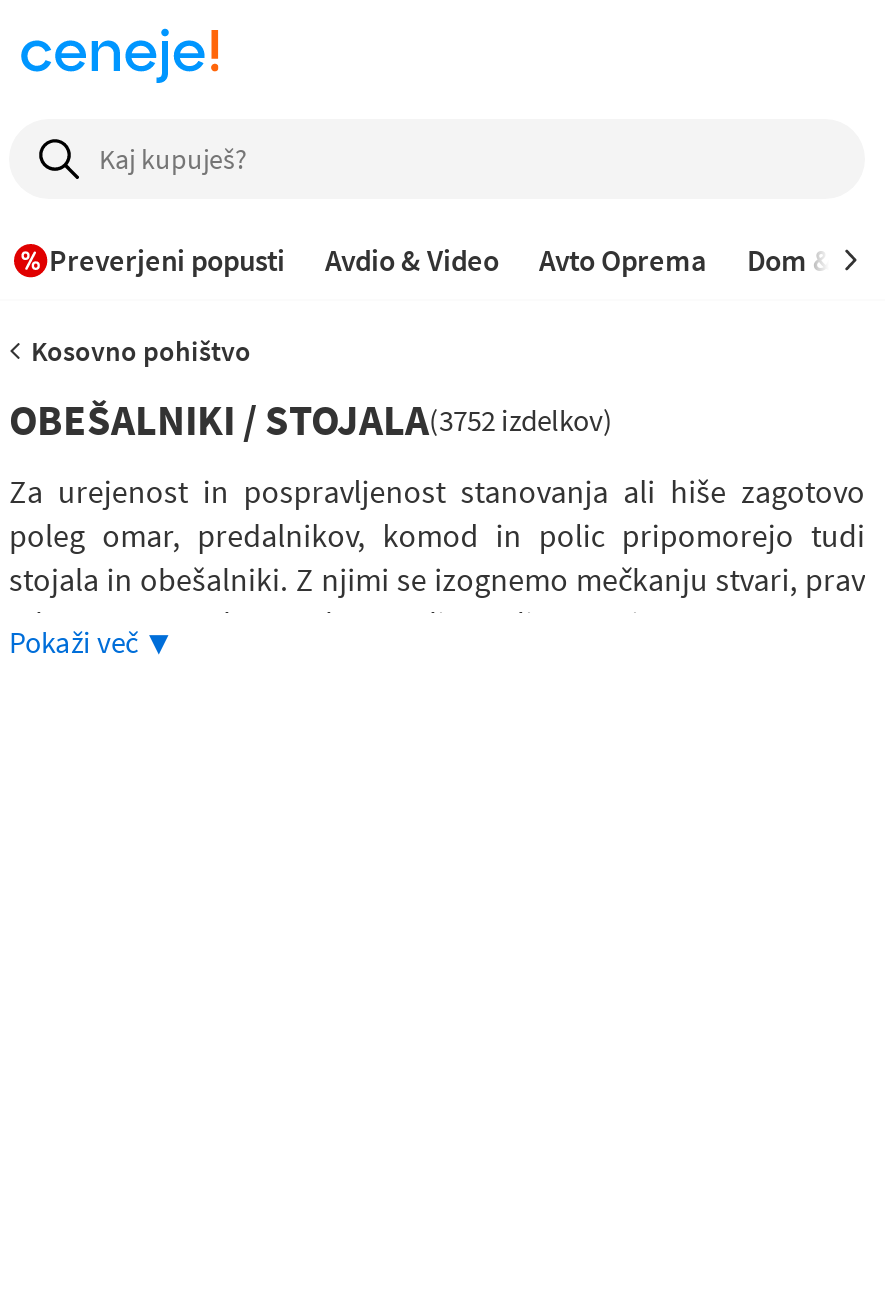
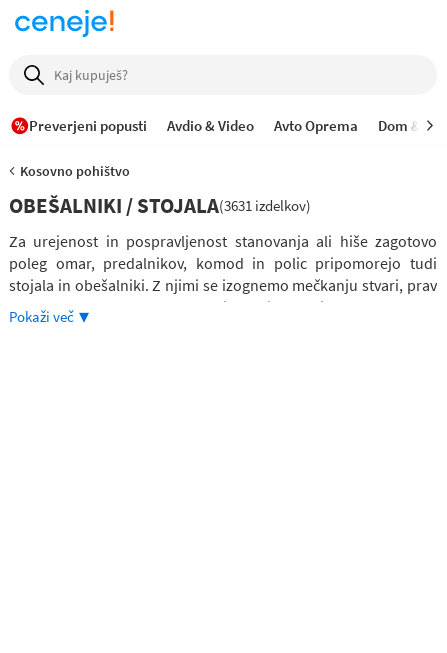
- OBEŠALNIKI / STOJALA(3752 izdelkov)
+ OBEŠALNIKI / STOJALA(3631 izdelkov)
